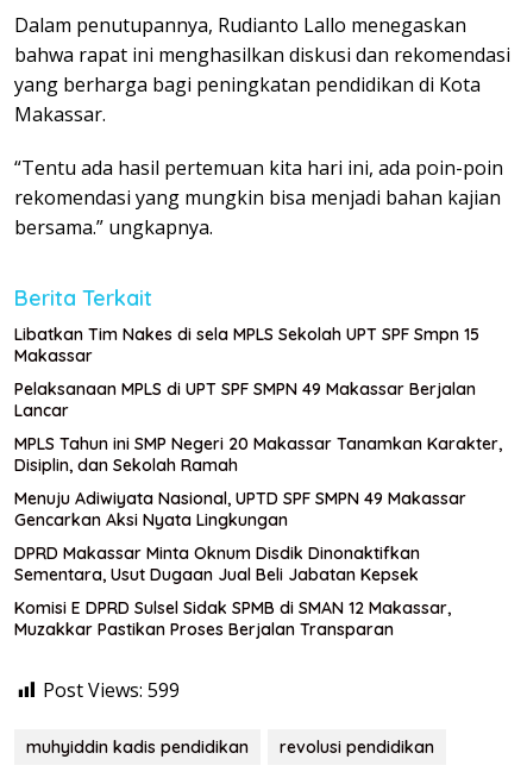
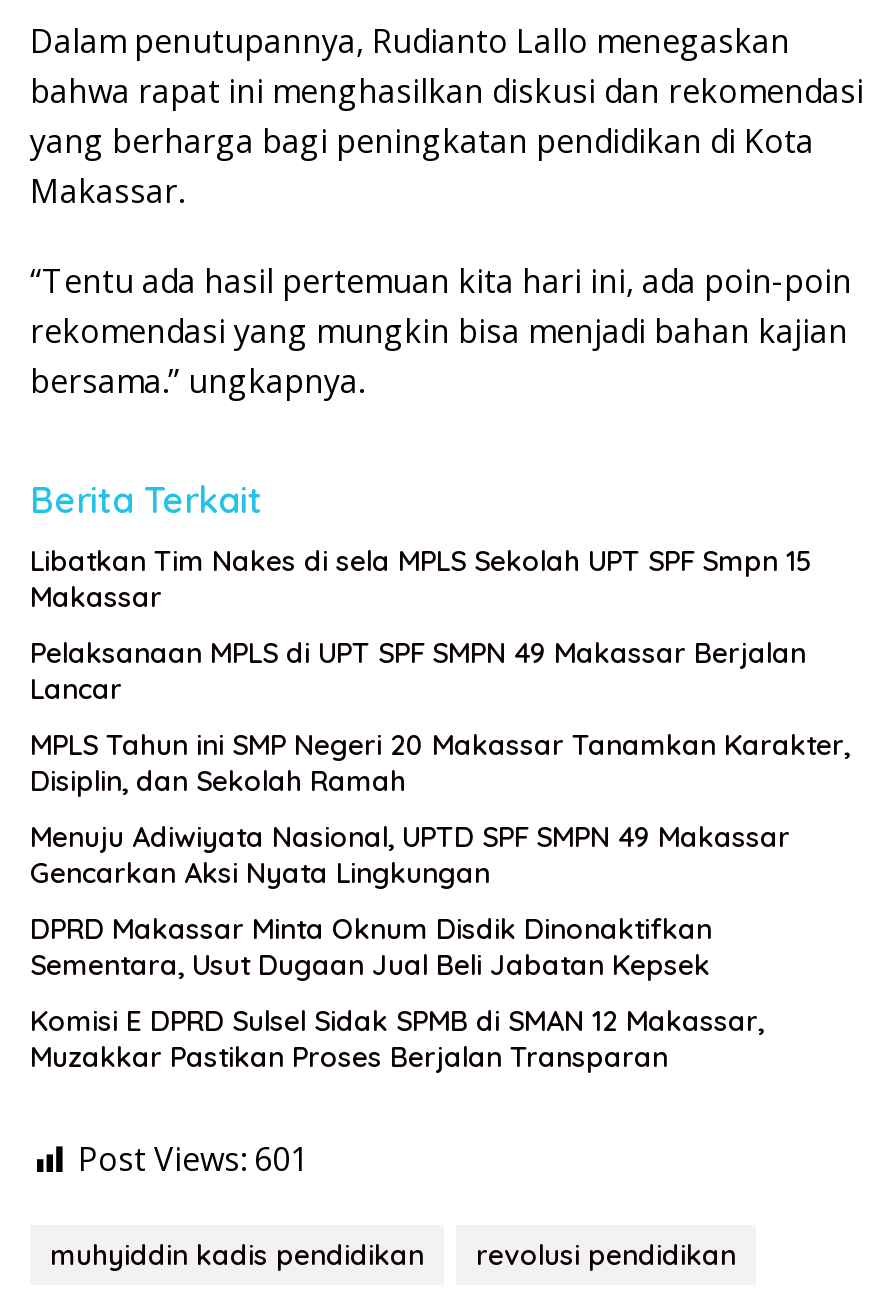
- Post Views: 599
+ Post Views: 601
